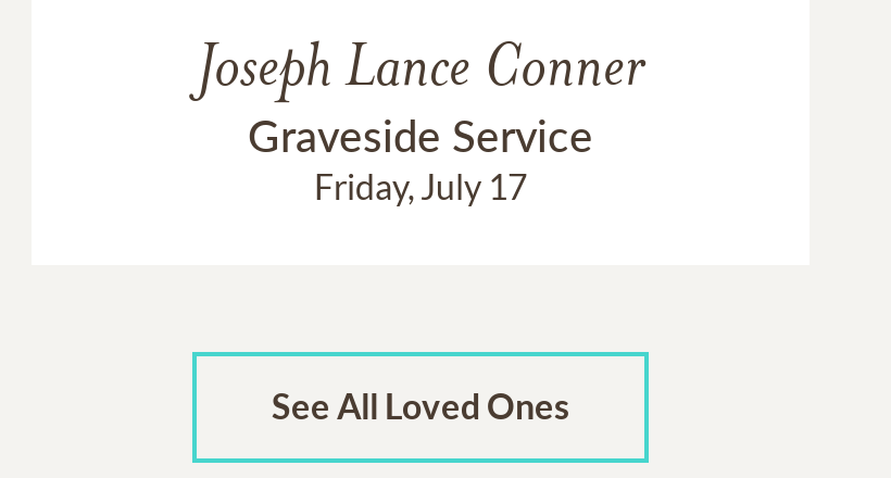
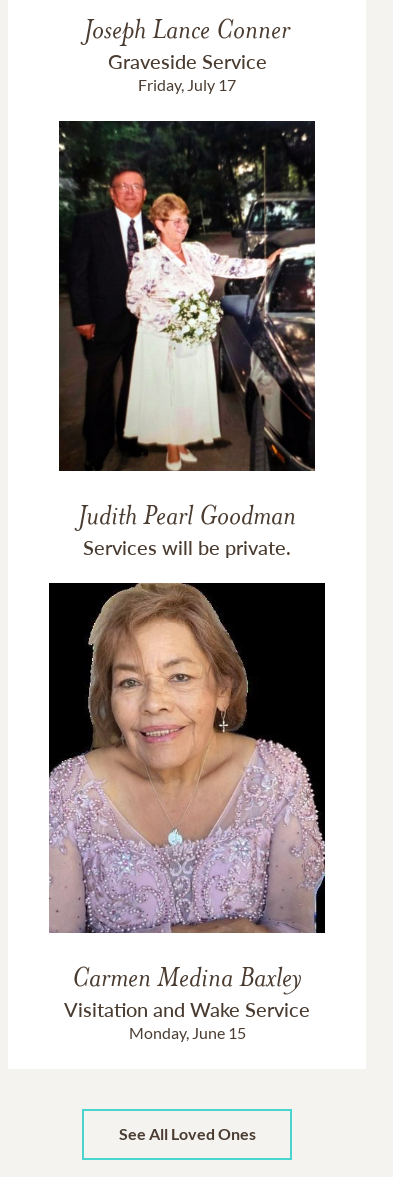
+ [image]
+ Carmen Medina Baxley
+ Visitation and Wake Service
+ Monday, June 15

+ [image]
+ Judith Pearl Goodman
+ Services will be private.
